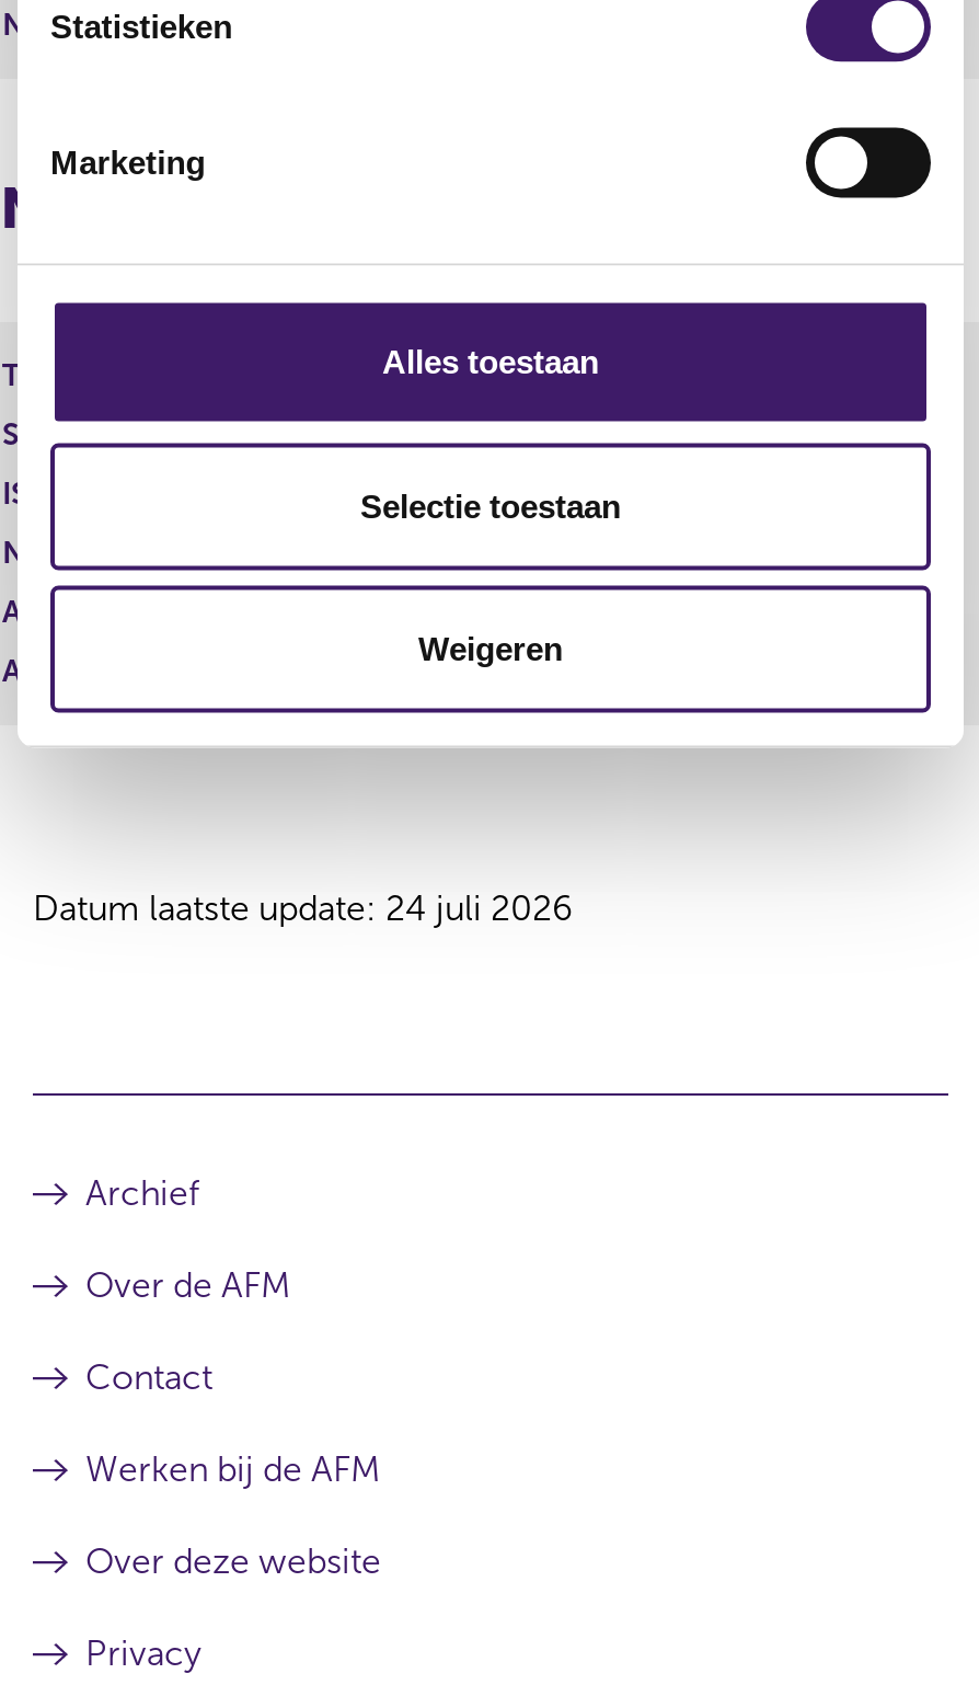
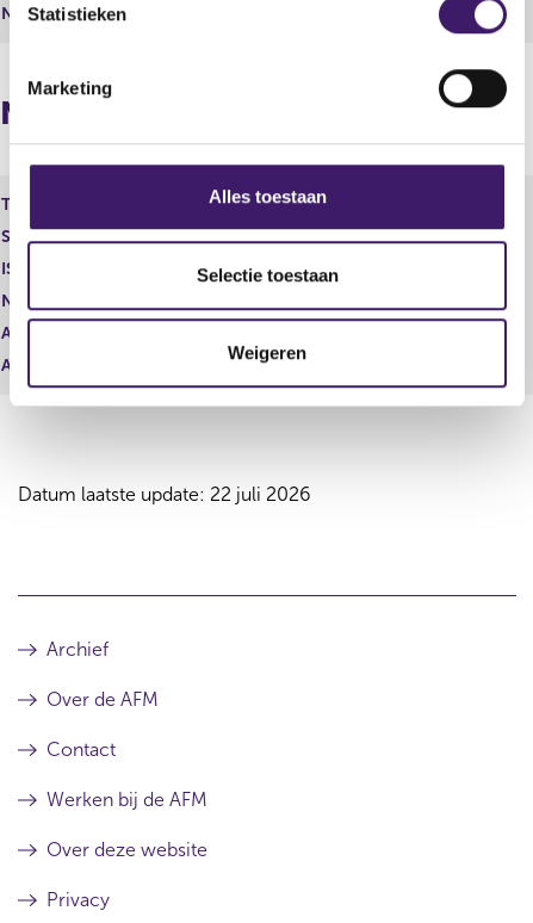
- Datum laatste update: 24 juli 2026
+ Datum laatste update: 22 juli 2026
